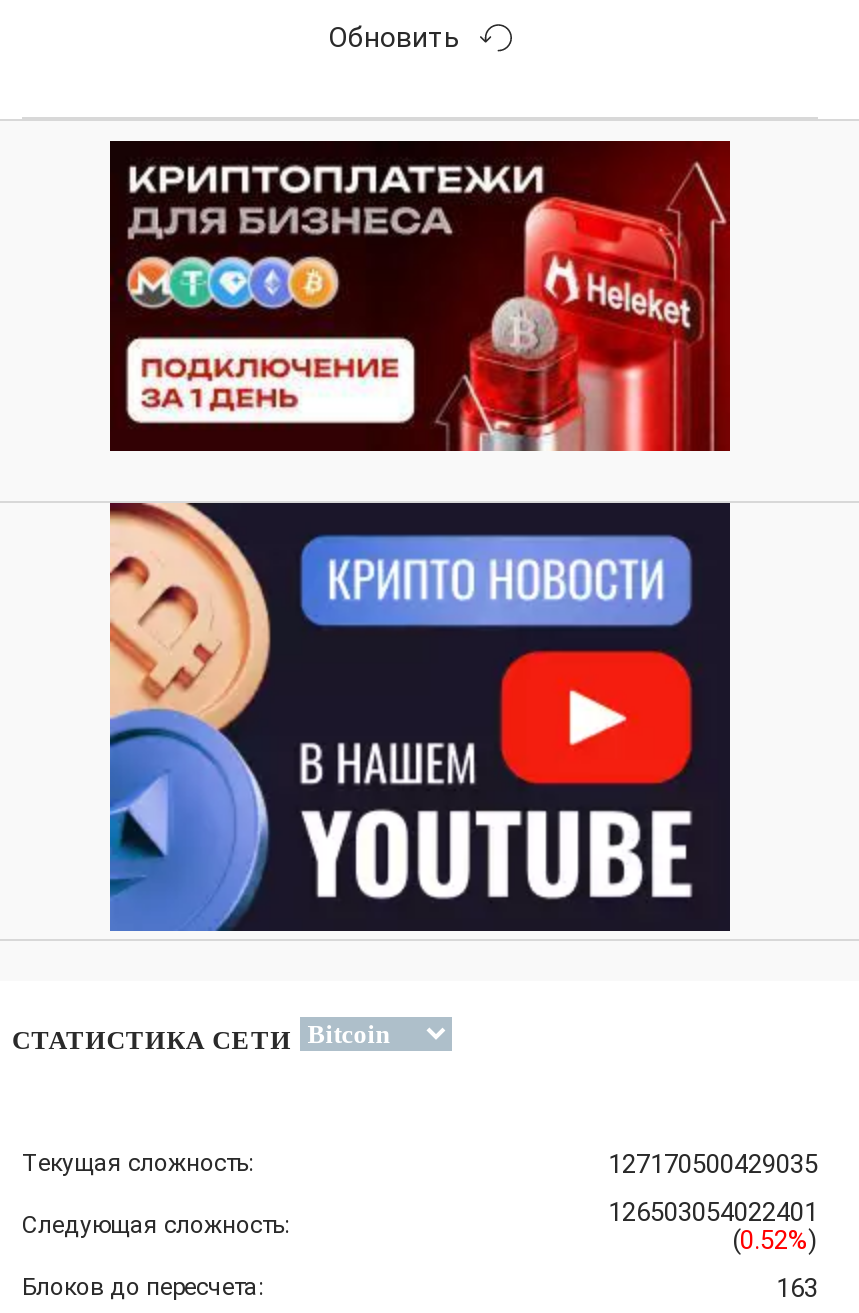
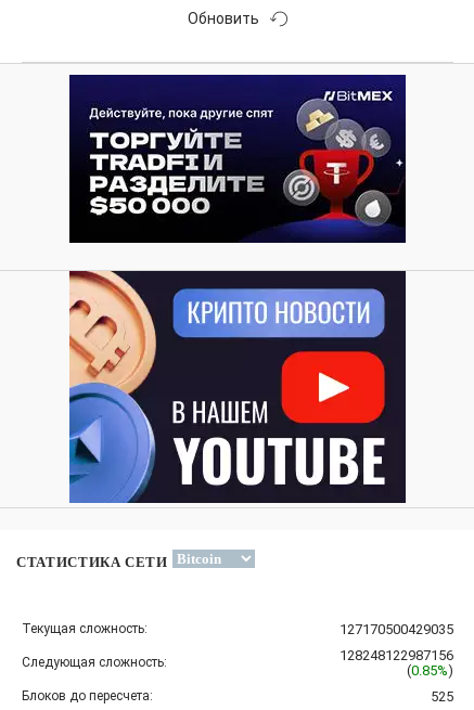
- [image]
+ [image]

- 126503054022401
+ 128248122987156

- (0.52%)
+ (0.85%)

- 163
+ 525
